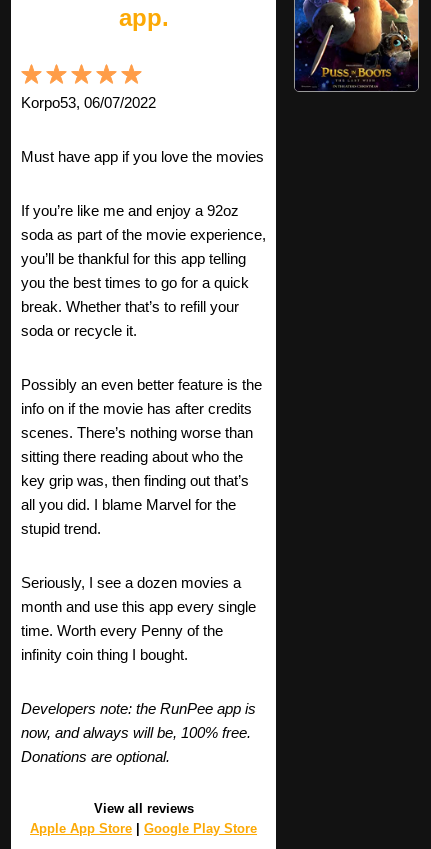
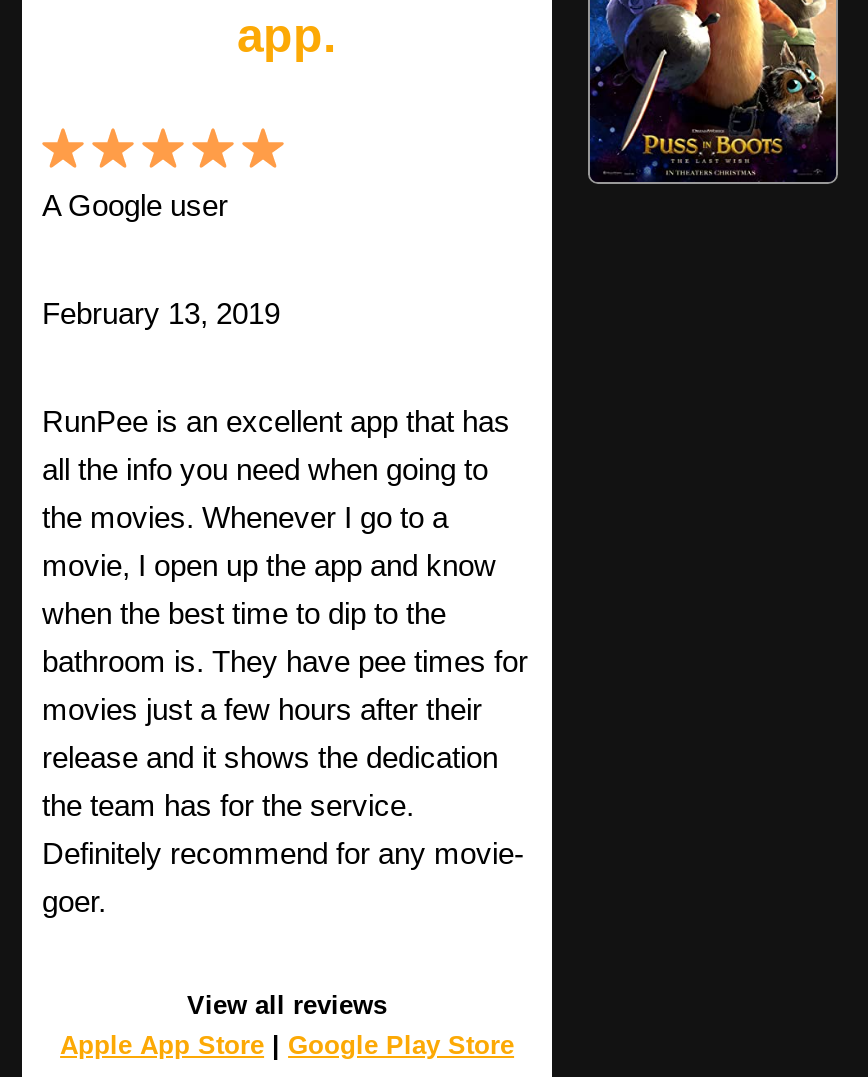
- Korpo53, 06/07/2022
- Must have app if you love the movies
- If you’re like me and enjoy a 92oz
- soda as part of the movie experience,
- you’ll be thankful for this app telling
- you the best times to go for a quick
- break. Whether that’s to refill your
- soda or recycle it.
- Possibly an even better feature is the
- info on if the movie has after credits
- scenes. There’s nothing worse than
- sitting there reading about who the
- key grip was, then finding out that’s
- all you did. I blame Marvel for the
- stupid trend.
- Seriously, I see a dozen movies a
- month and use this app every single
- time. Worth every Penny of the
- infinity coin thing I bought.
- Developers note: the RunPee app is
- now, and always will be, 100% free.
- Donations are optional.
+ A Google user
+ February 13, 2019
+ RunPee is an excellent app that has
+ all the info you need when going to
+ the movies. Whenever I go to a
+ movie, I open up the app and know
+ when the best time to dip to the
+ bathroom is. They have pee times for
+ movies just a few hours after their
+ release and it shows the dedication
+ the team has for the service.
+ Definitely recommend for any movie-
+ goer.
